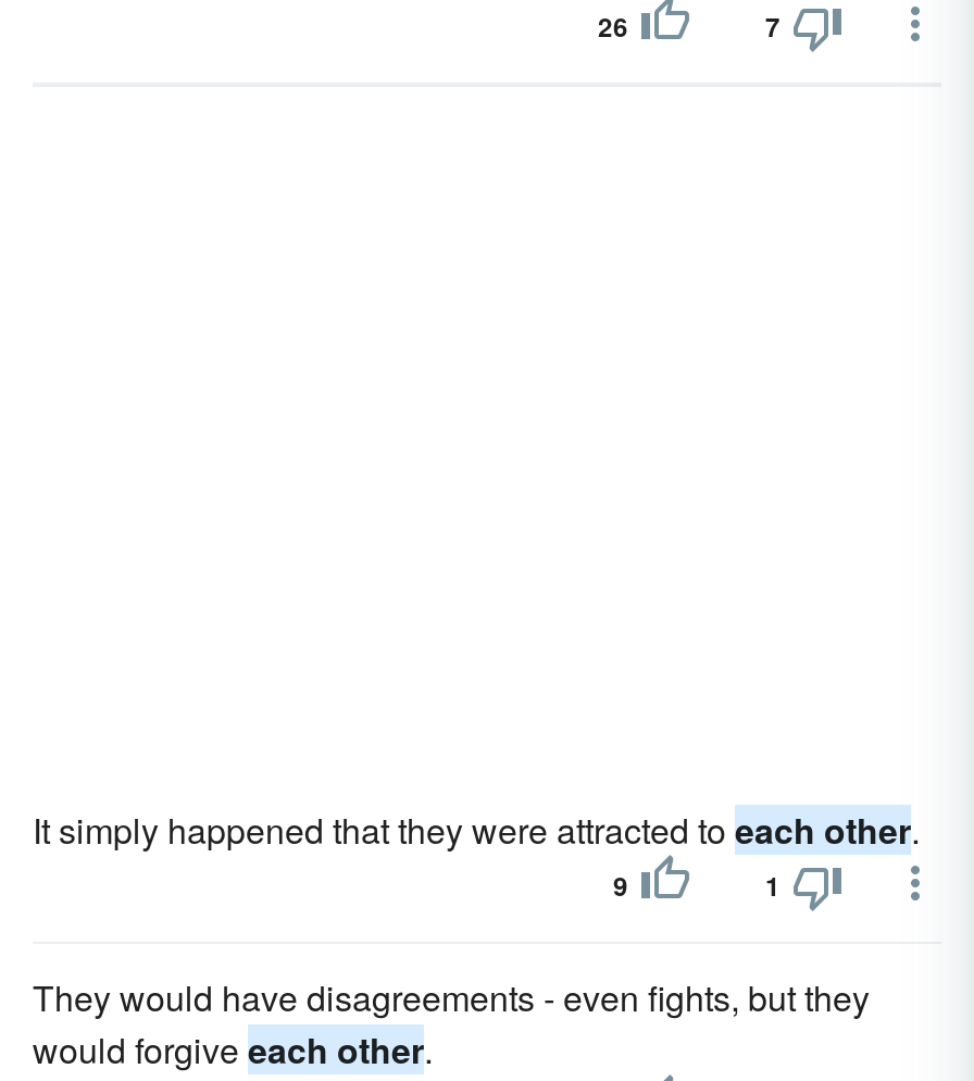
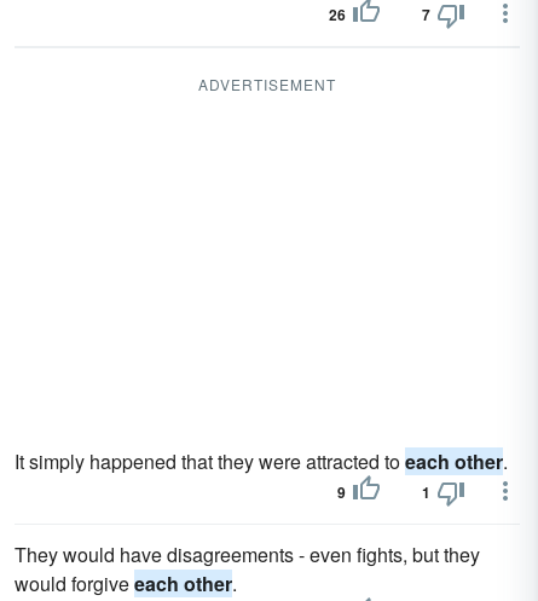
+ ADVERTISEMENT
